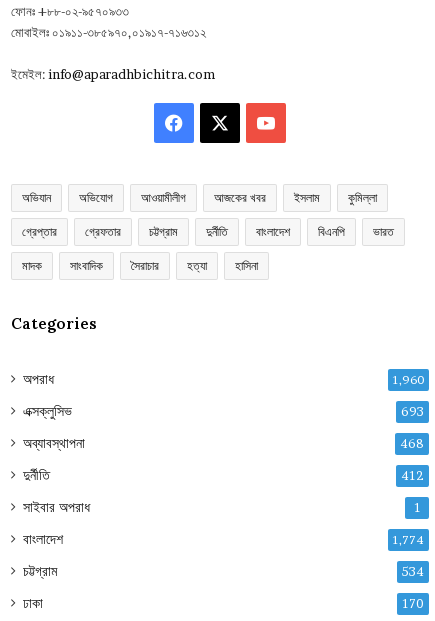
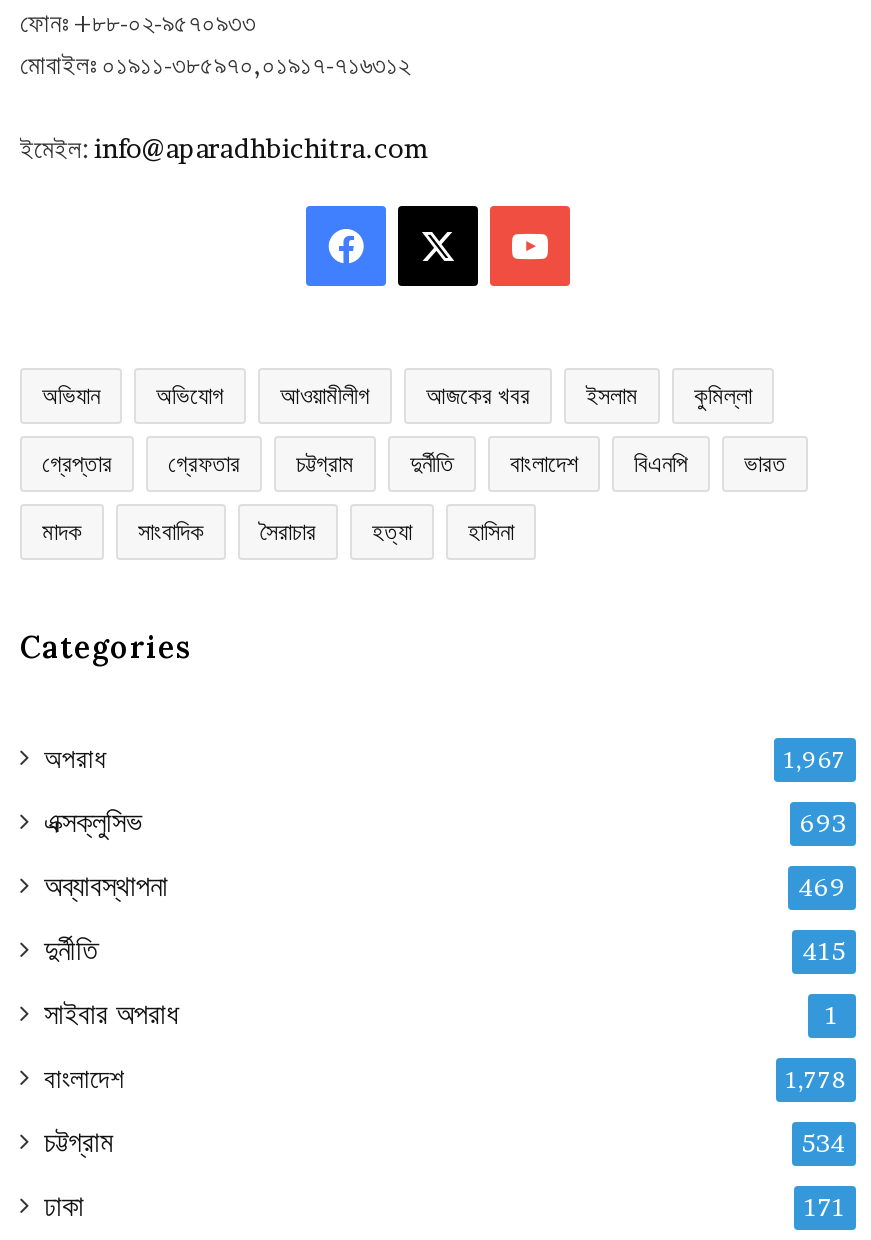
- 1,960
+ 1,967

- 468
+ 469

- 412
+ 415

- 1,774
+ 1,778

- 170
+ 171
